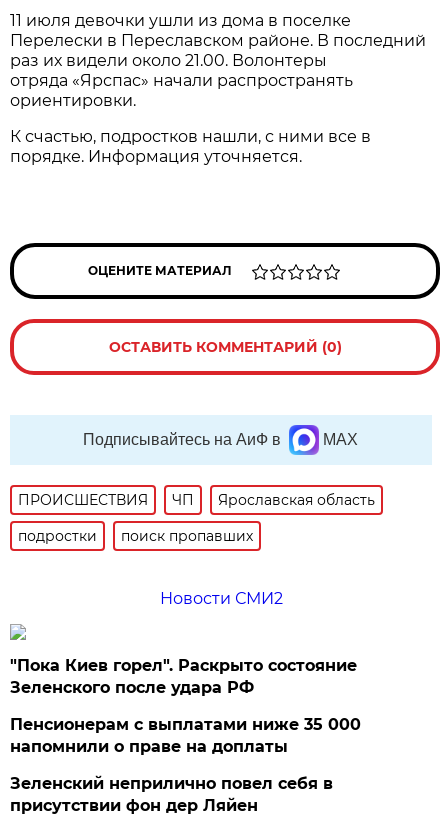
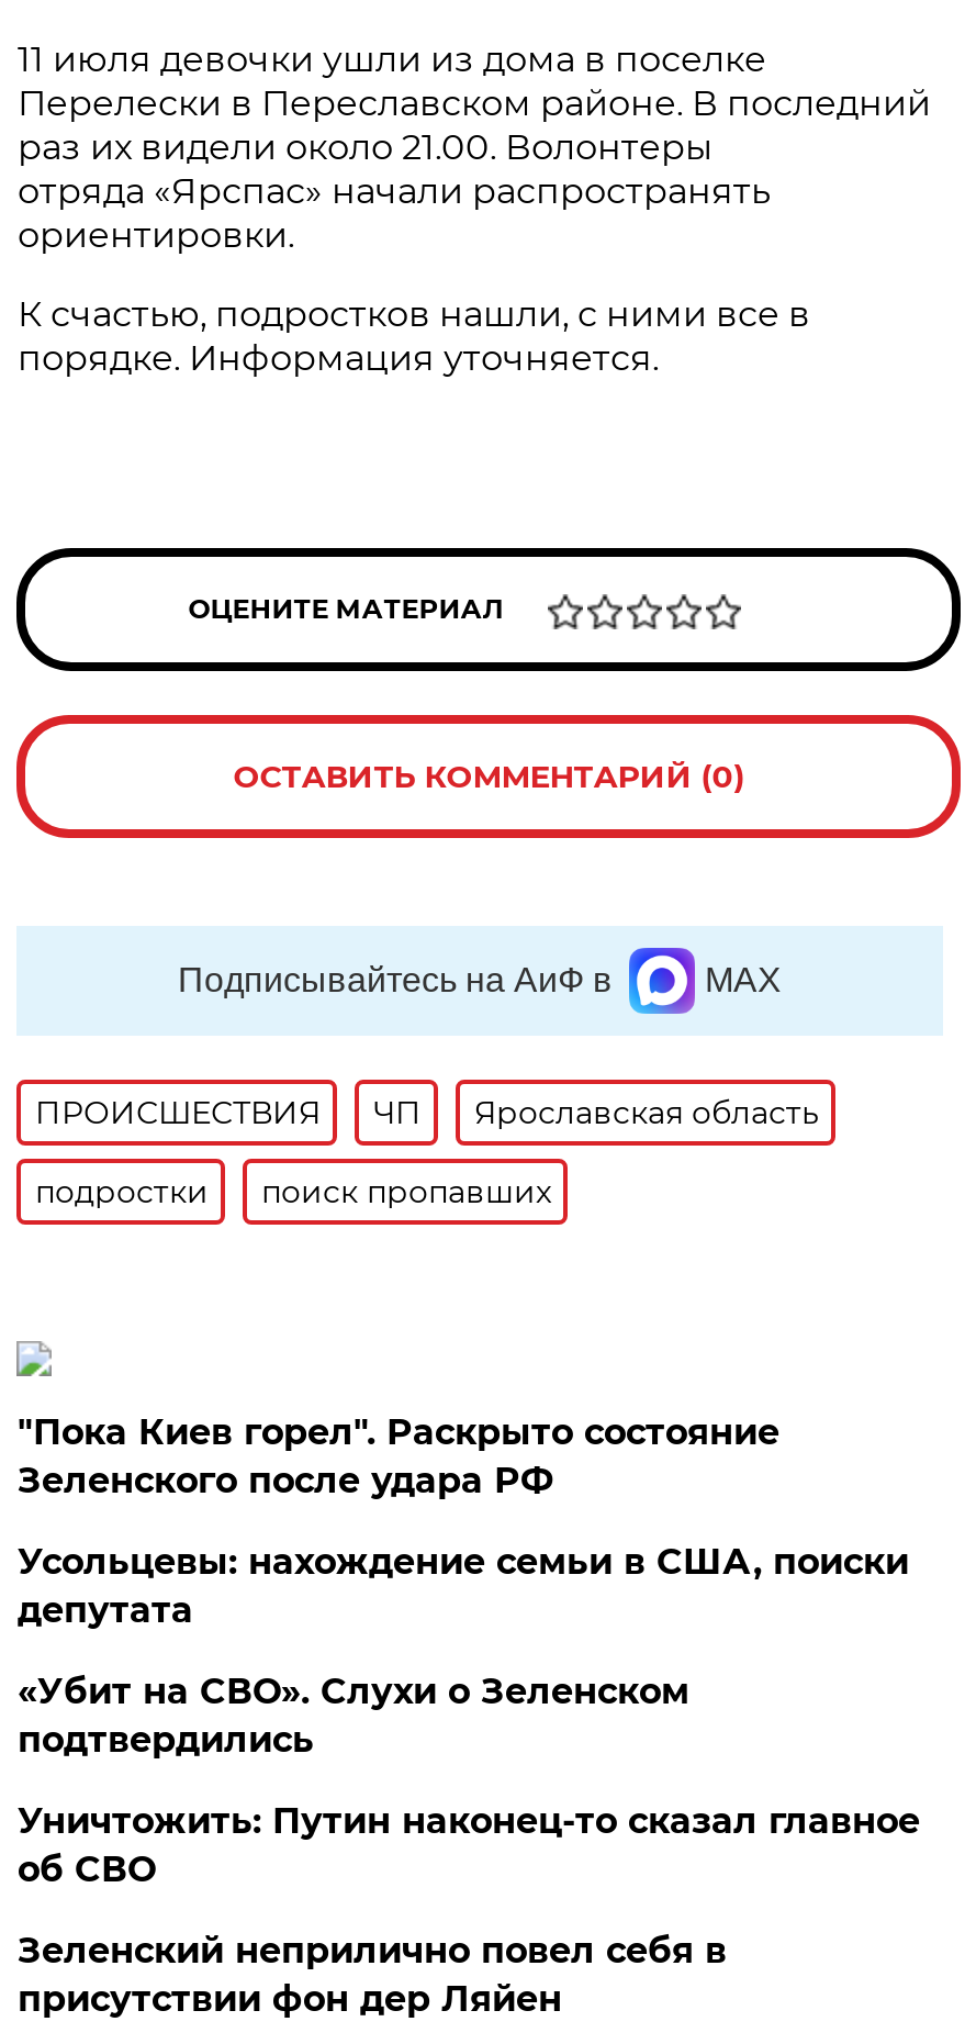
- Новости СМИ2

moved up: "Пока Киев горел". Раскрыто состояние | Зеленского после удара РФ

- Пенсионерам с выплатами ниже 35 000
- напомнили о праве на доплаты
+ Усольцевы: нахождение семьи в США, поиски
+ депутата
+ «Убит на СВО». Слухи о Зеленском
+ подтвердились
+ Уничтожить: Путин наконец-то сказал главное
+ об СВО
